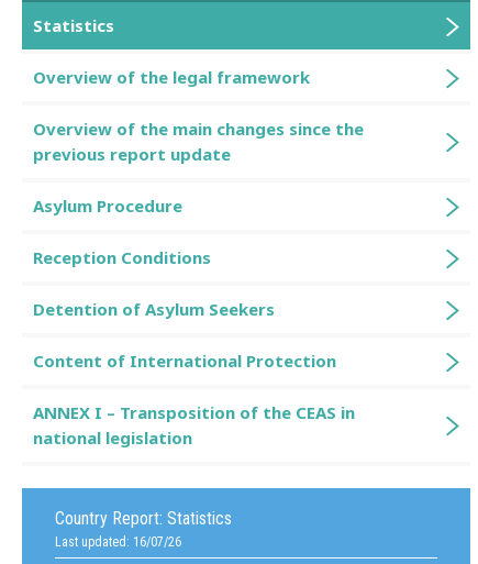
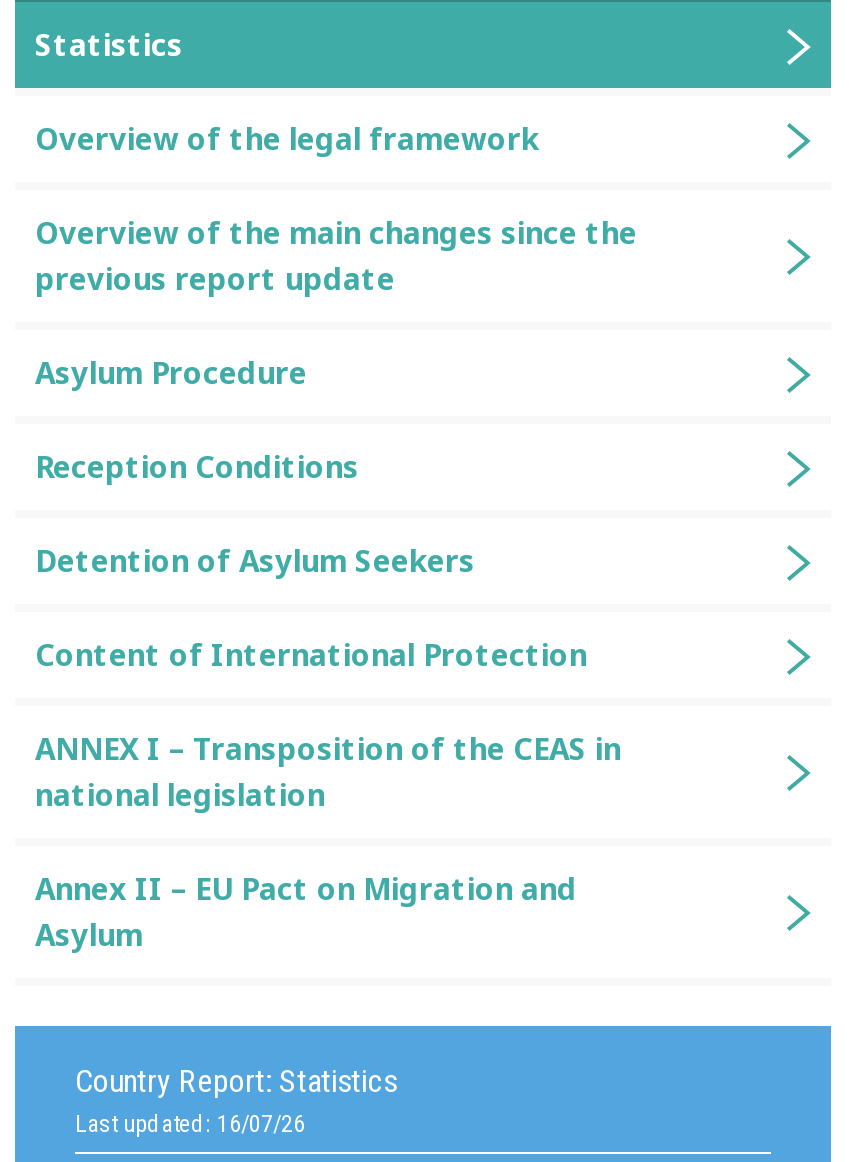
+ Annex II – EU Pact on Migration and
+ Asylum
